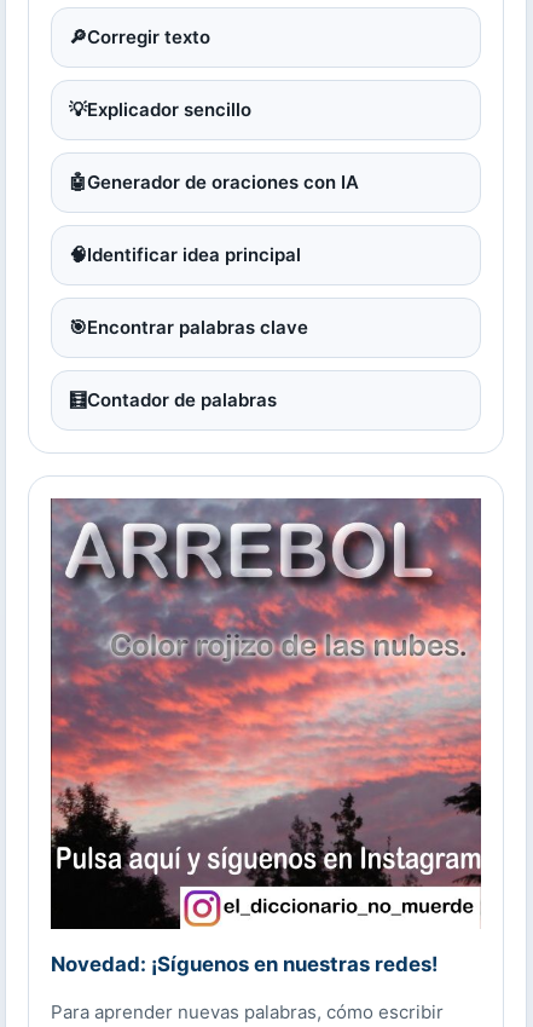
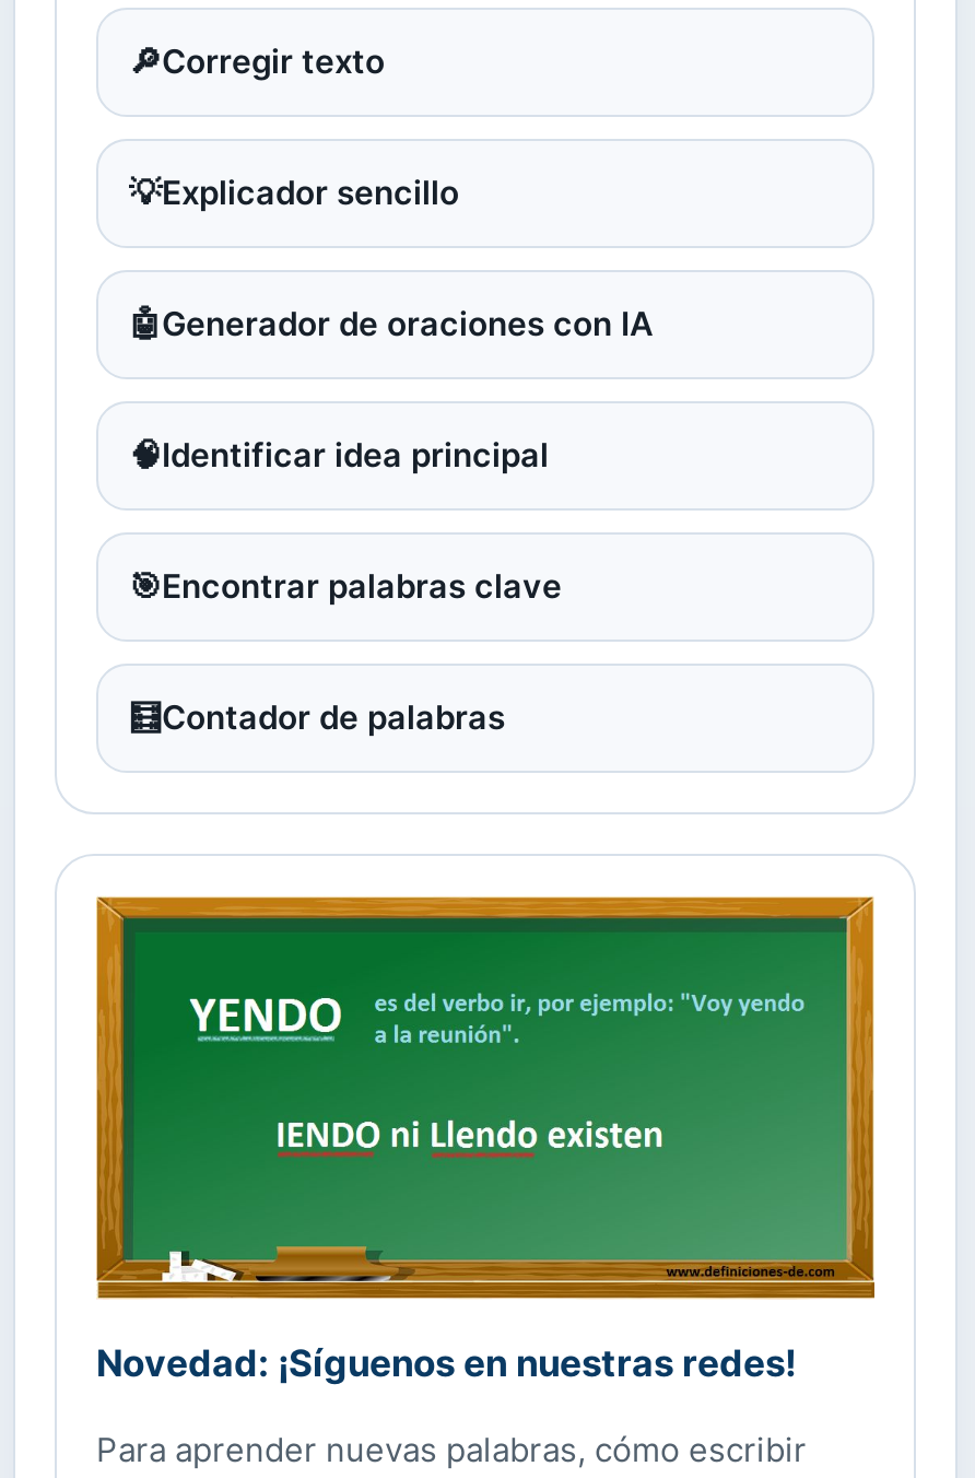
- [image]
+ [image]
